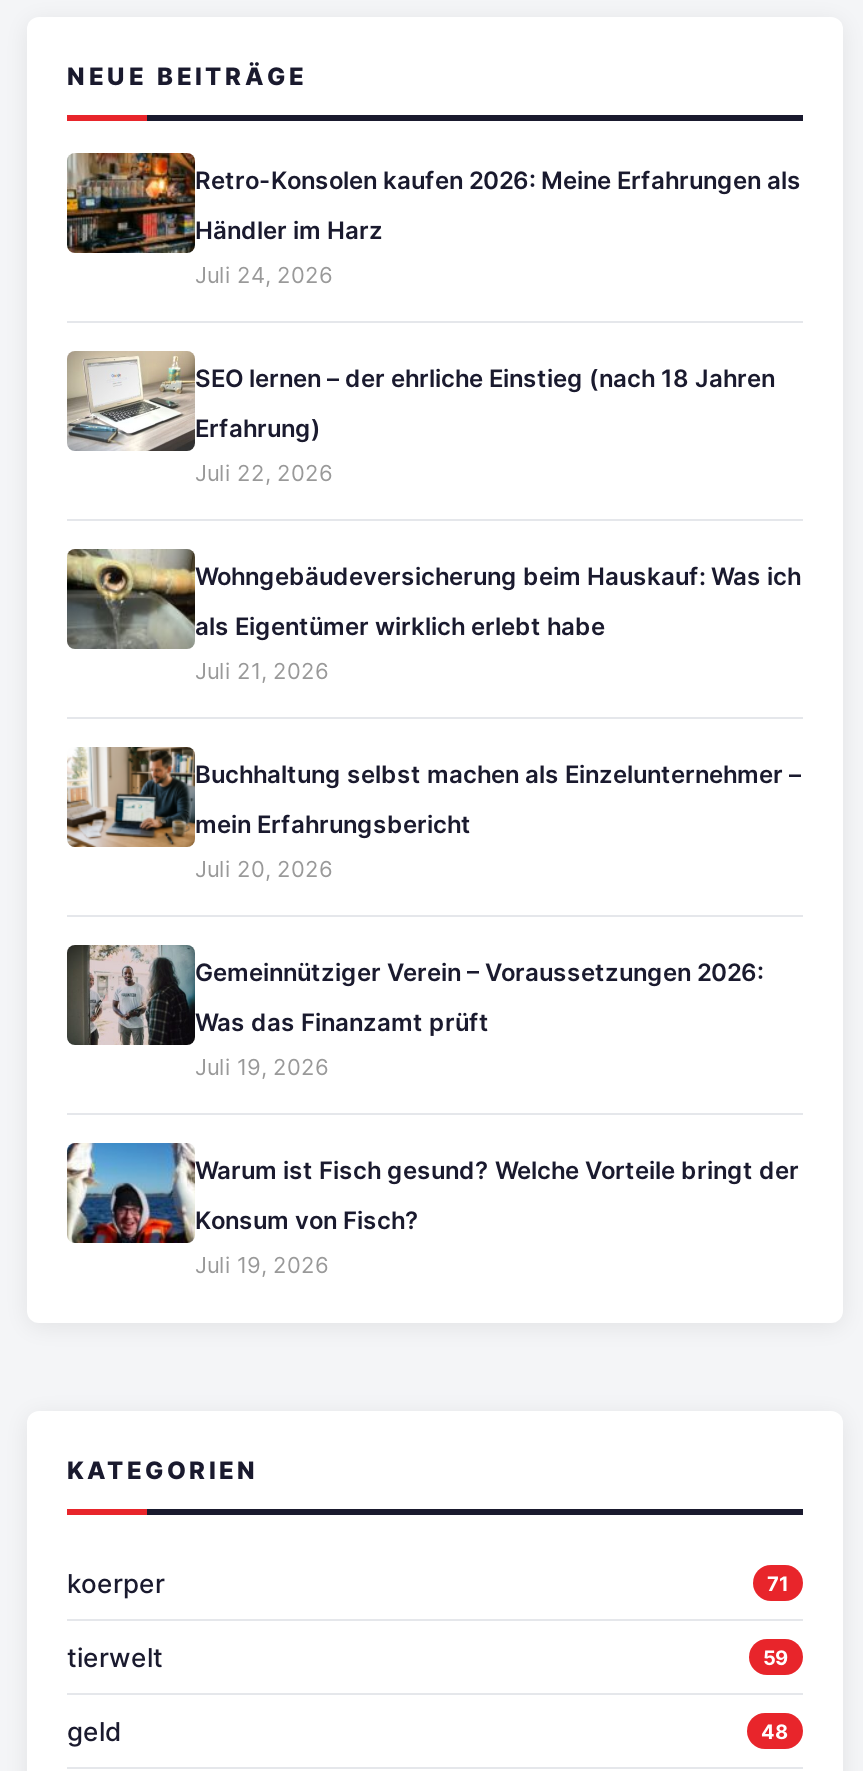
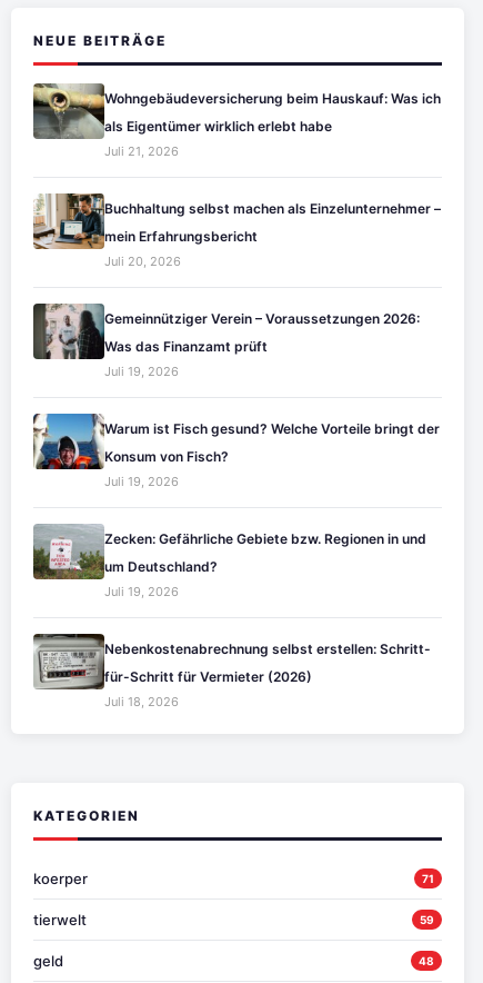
- [image]
- Retro-Konsolen kaufen 2026: Meine Erfahrungen als
- Händler im Harz
- Juli 24, 2026
- SEO lernen – der ehrliche Einstieg (nach 18 Jahren
- Erfahrung)
- Juli 22, 2026

- [image]

moved up: [image] | Wohngebäudeversicherung beim Hauskauf: Was ich | als Eigentümer wirklich erlebt habe | ... | Konsum von Fisch? | Juli 19, 2026

+ [image]
+ Zecken: Gefährliche Gebiete bzw. Regionen in und
+ um Deutschland?
+ Juli 19, 2026
+ Nebenkostenabrechnung selbst erstellen: Schritt-
+ für-Schritt für Vermieter (2026)
+ Juli 18, 2026

+ [image]
